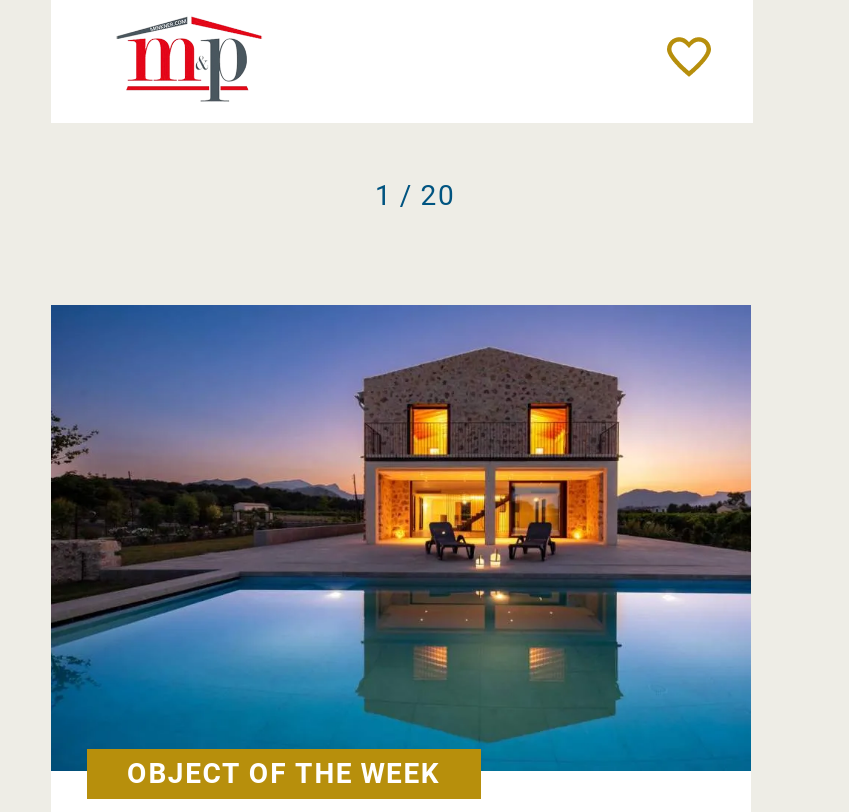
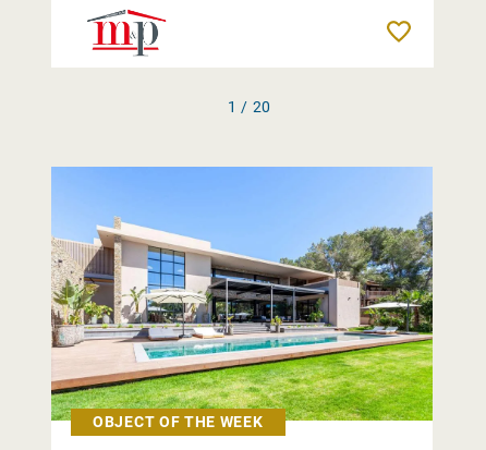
- [image]
+ [image]
